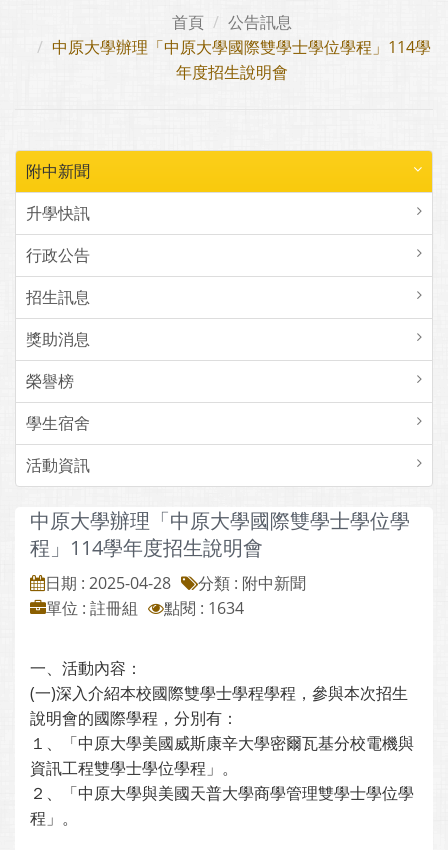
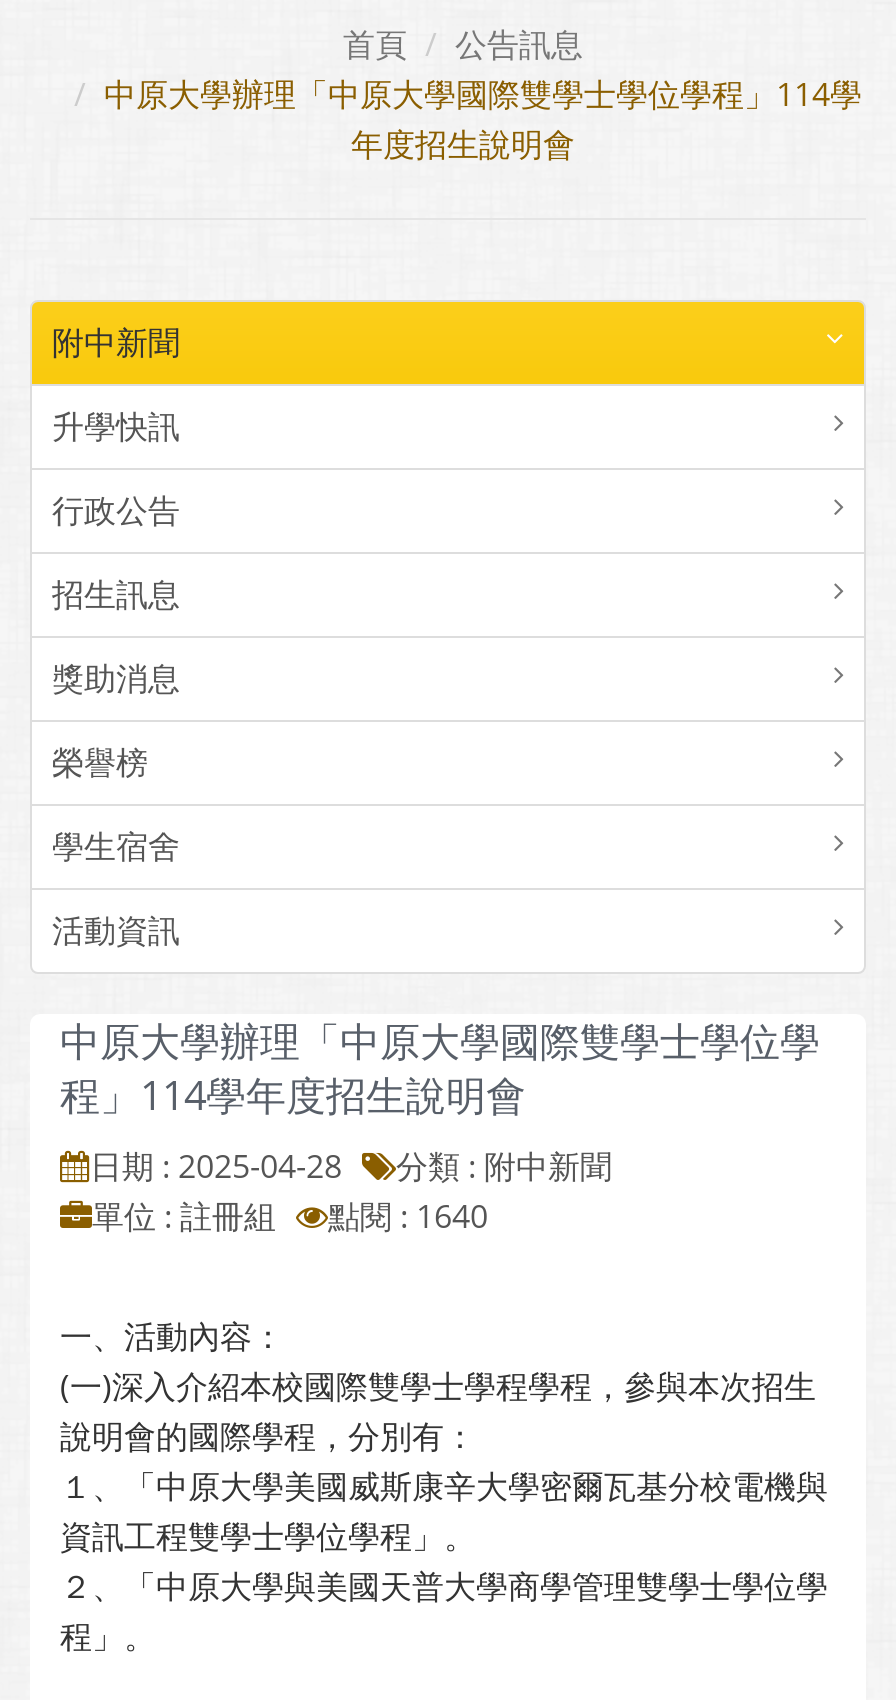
- 單位 : 註冊組 點閱 : 1634
+ 單位 : 註冊組 點閱 : 1640
